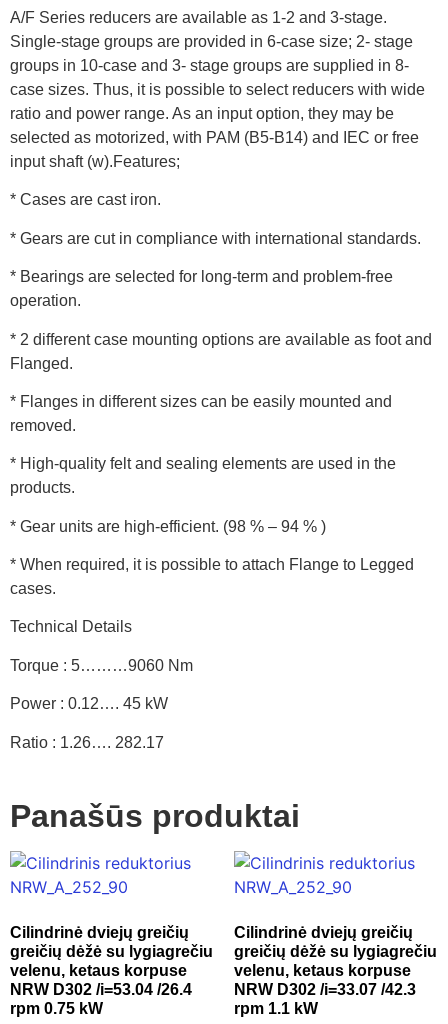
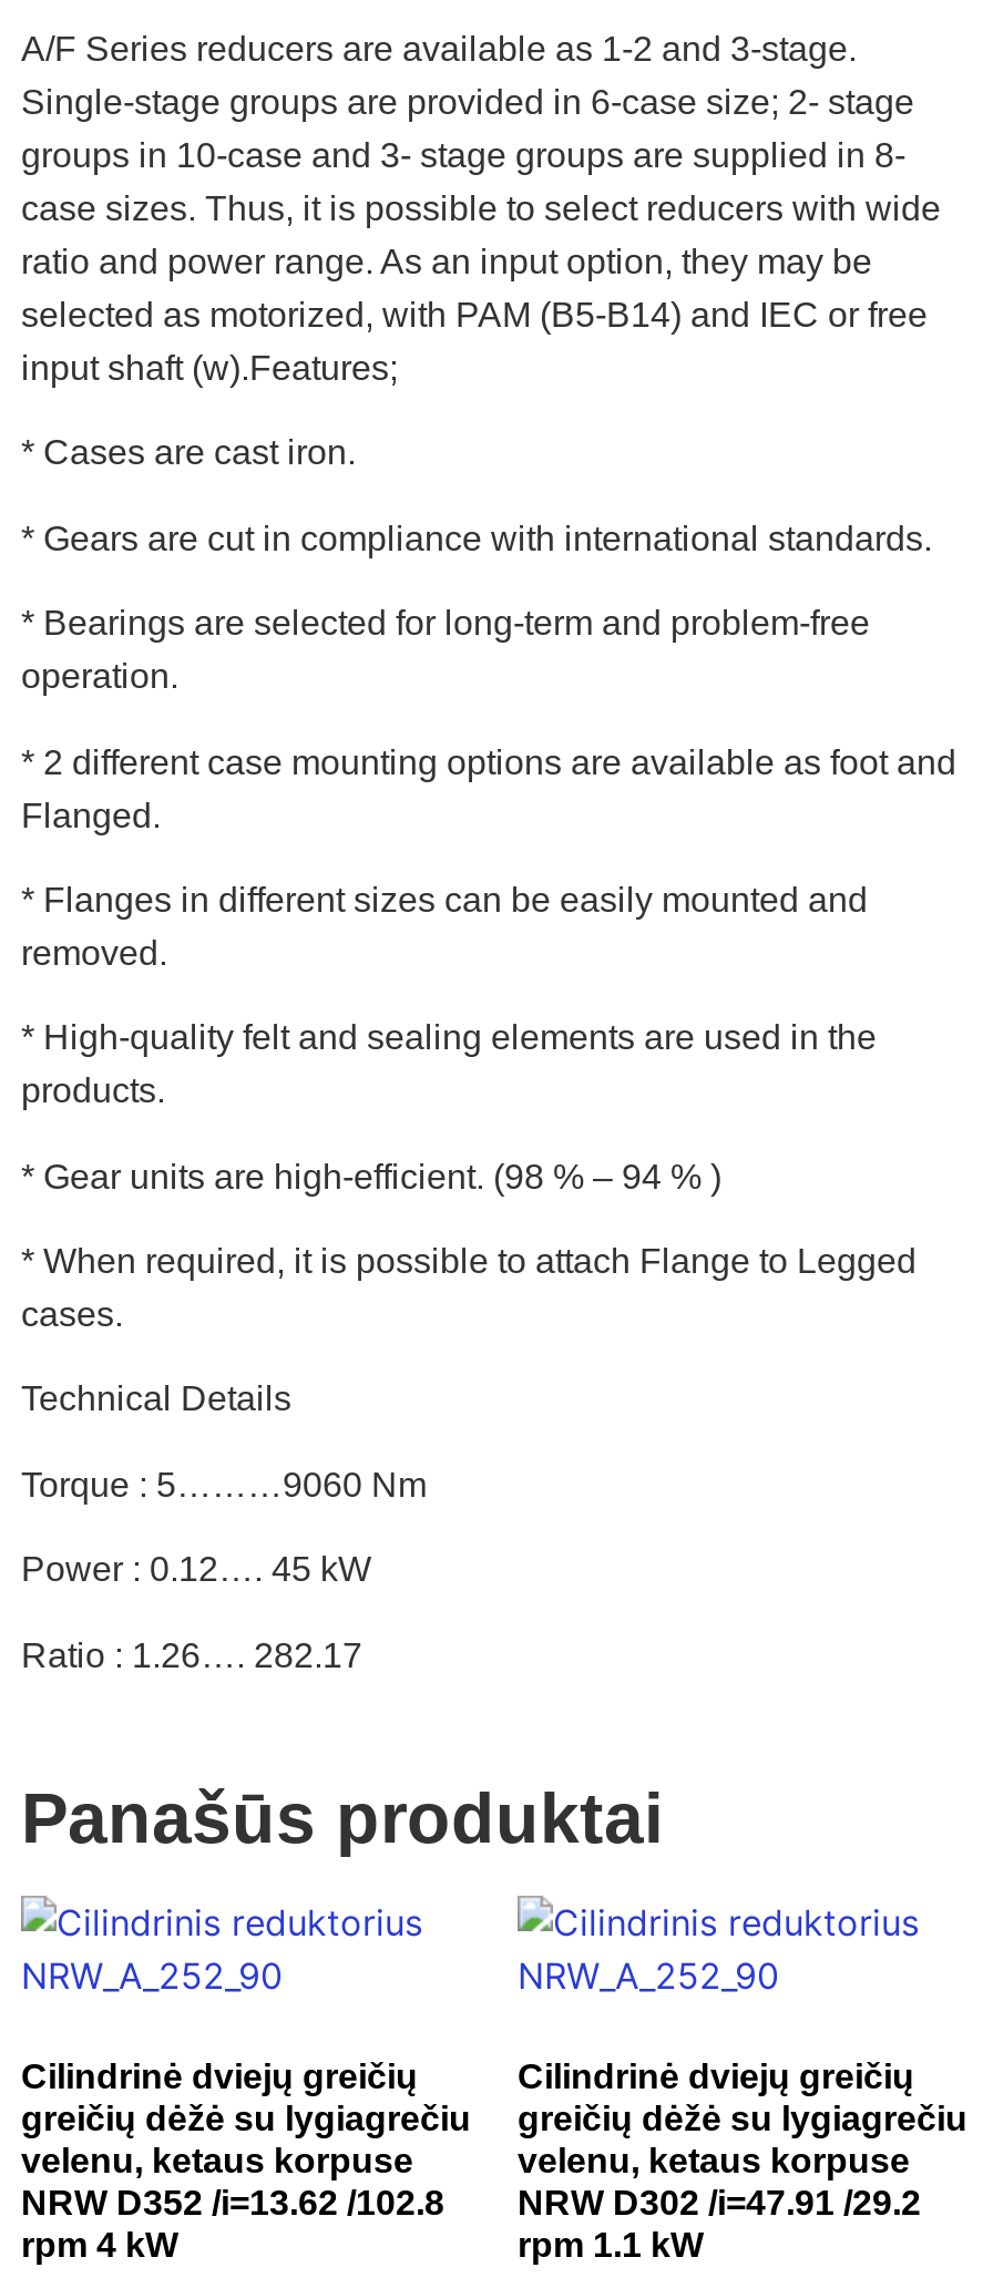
- NRW D302 /i=53.04 /26.4
+ NRW D352 /i=13.62 /102.8

- NRW D302 /i=33.07 /42.3
+ NRW D302 /i=47.91 /29.2

- rpm 0.75 kW
+ rpm 4 kW
